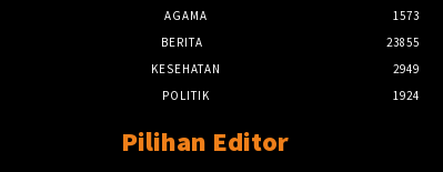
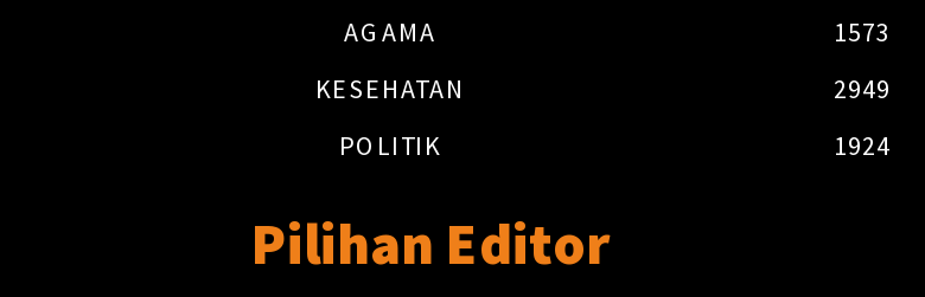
- BERITA
- 23855
